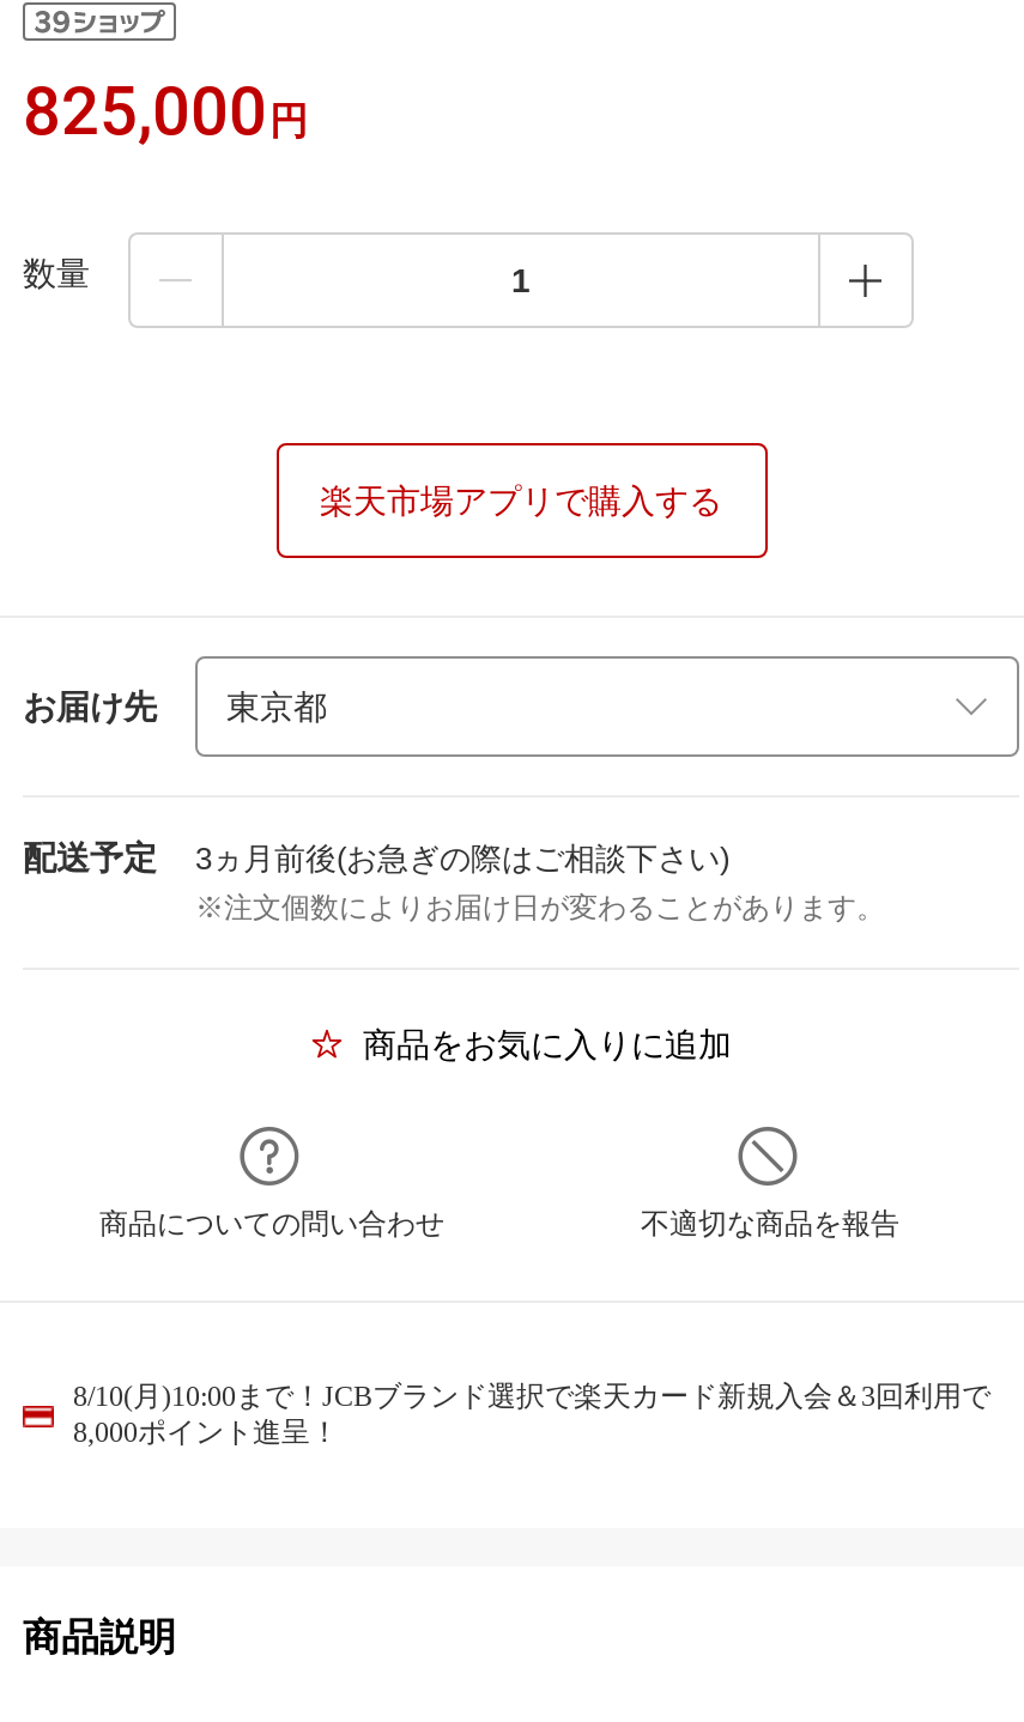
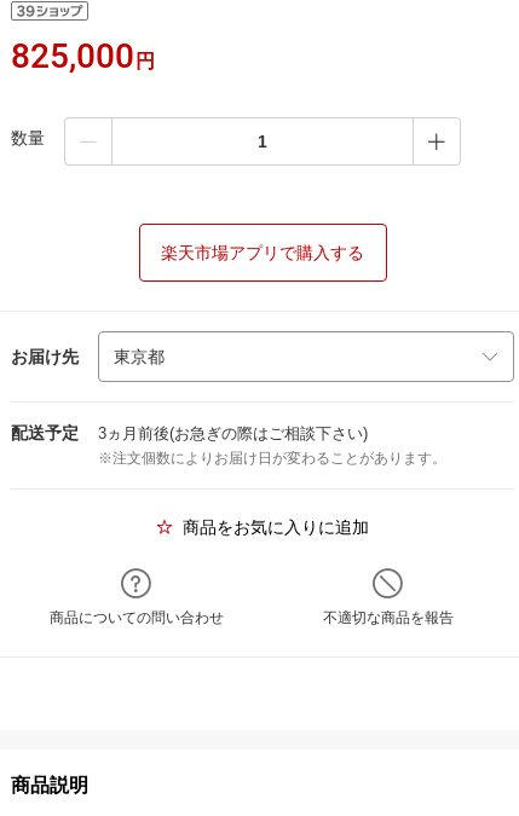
- 8/10(月)10:00まで！JCBブランド選択で楽天カード新規入会＆3回利用で
- 8,000ポイント進呈！
